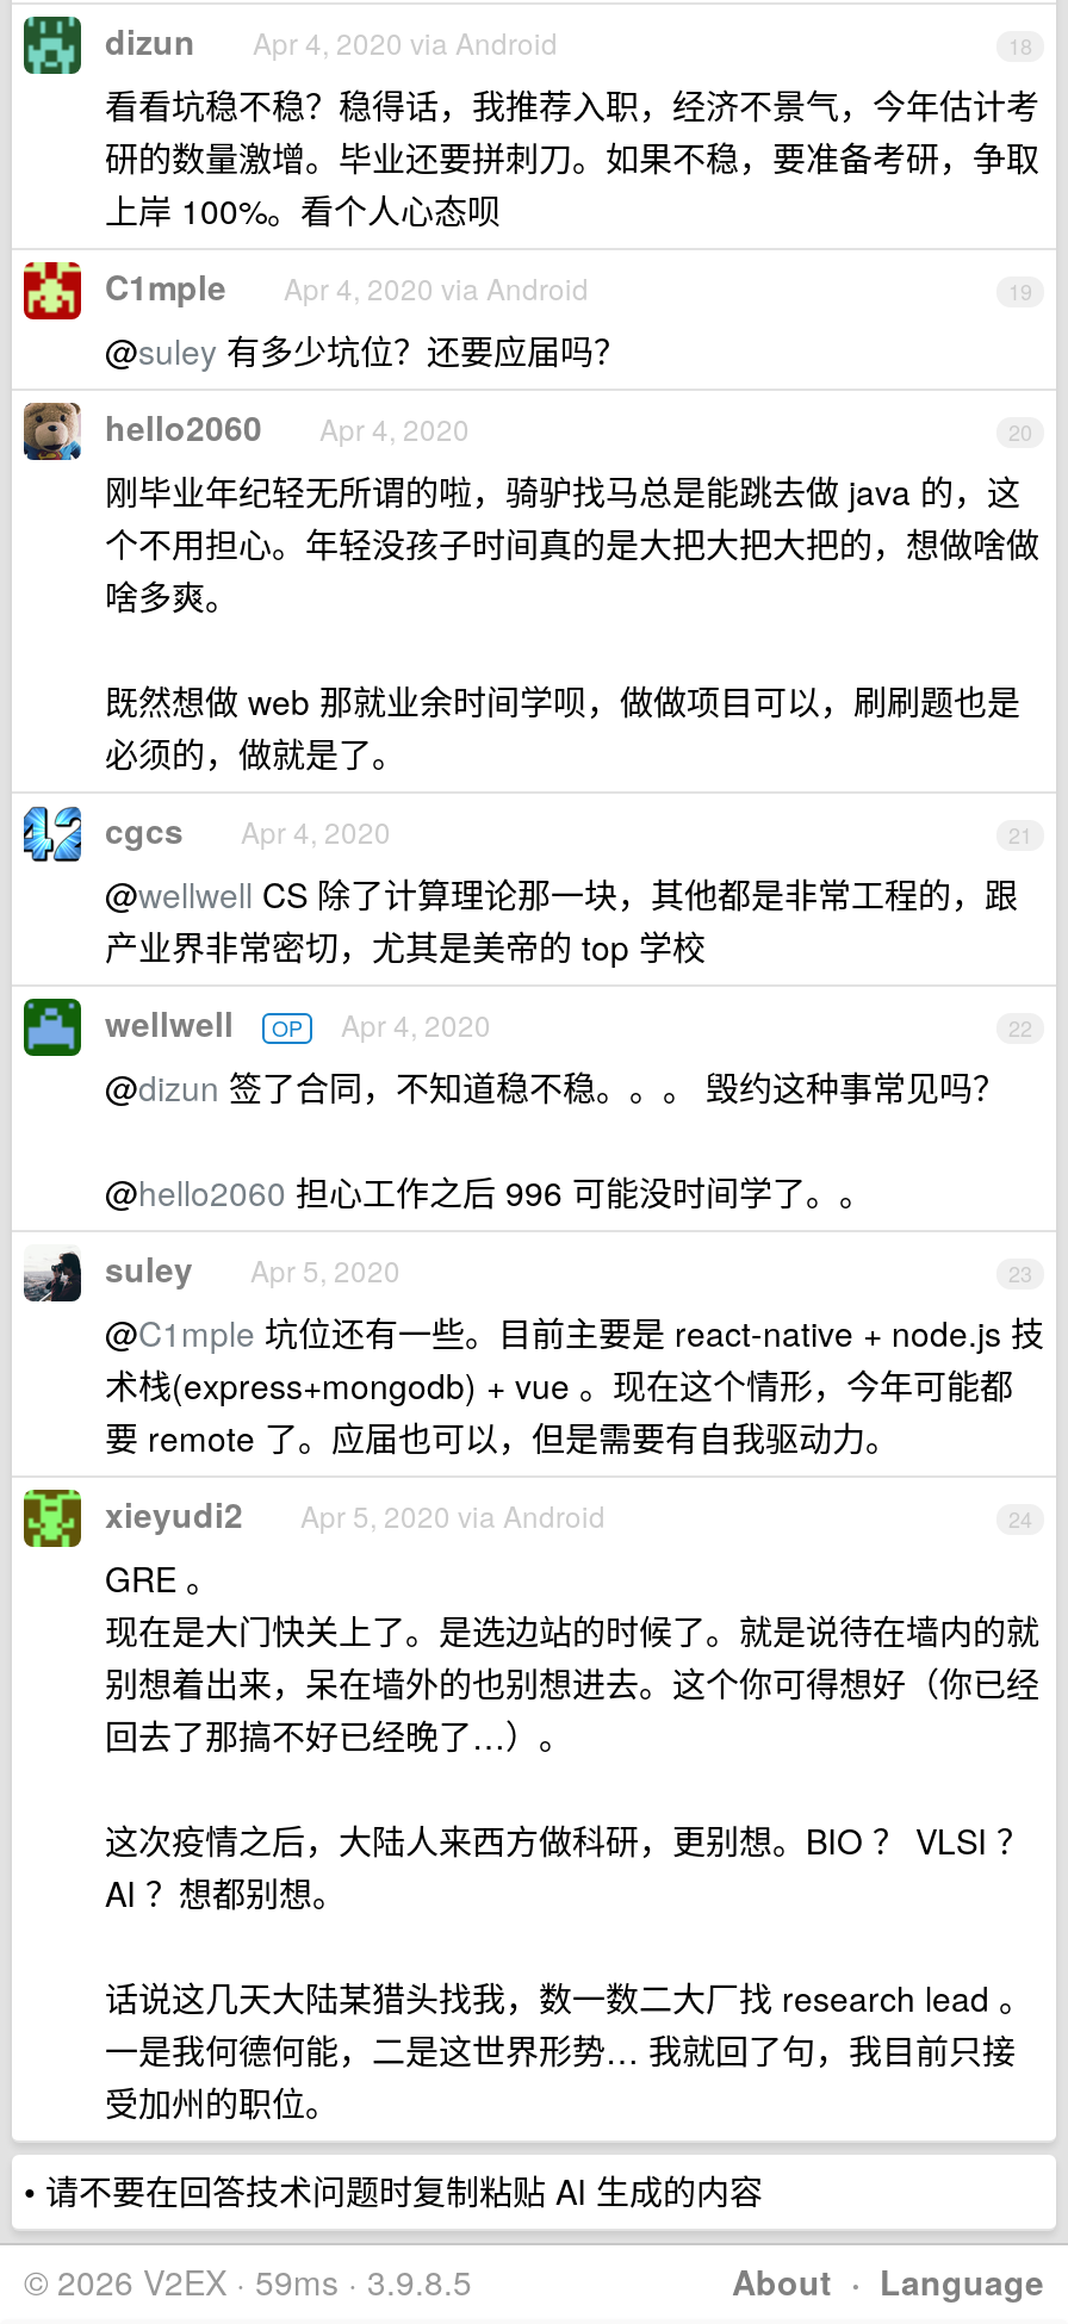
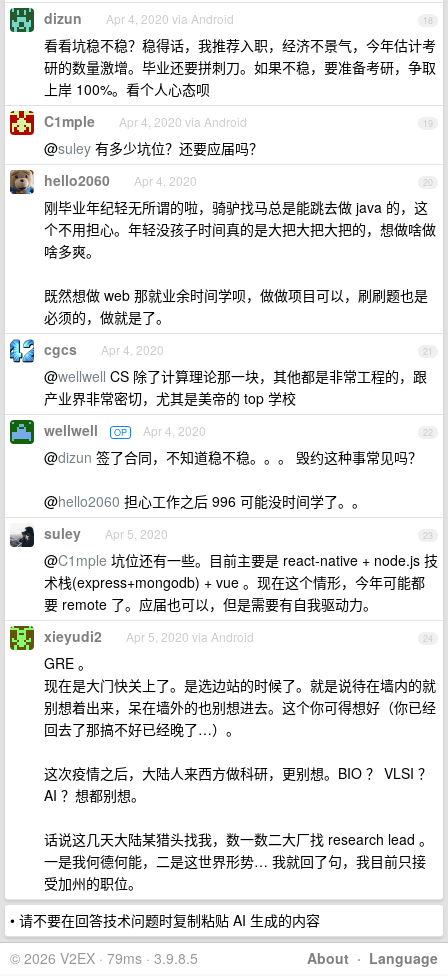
- © 2026 V2EX · 59ms · 3.9.8.5
+ © 2026 V2EX · 79ms · 3.9.8.5
